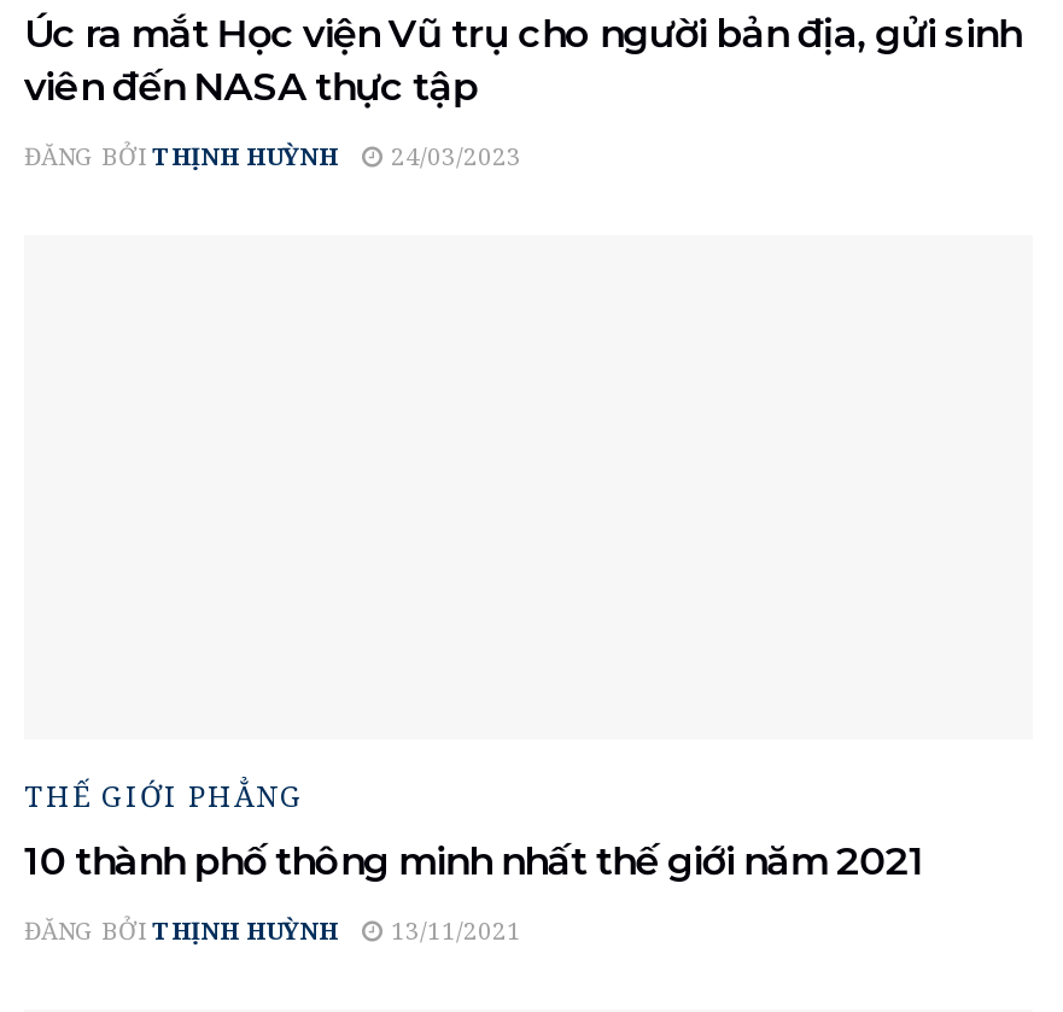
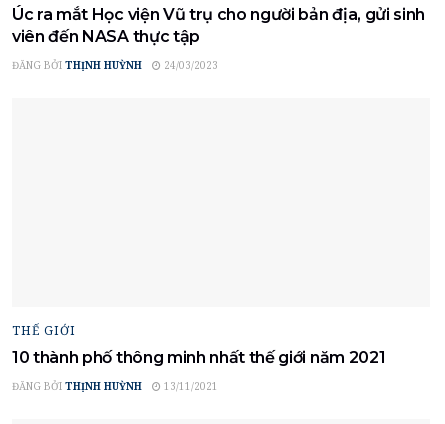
- THẾ GIỚI PHẲNG
+ THẾ GIỚI
